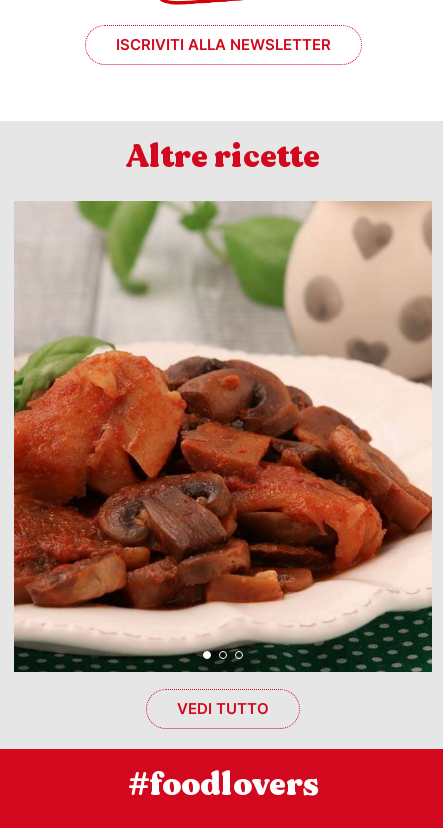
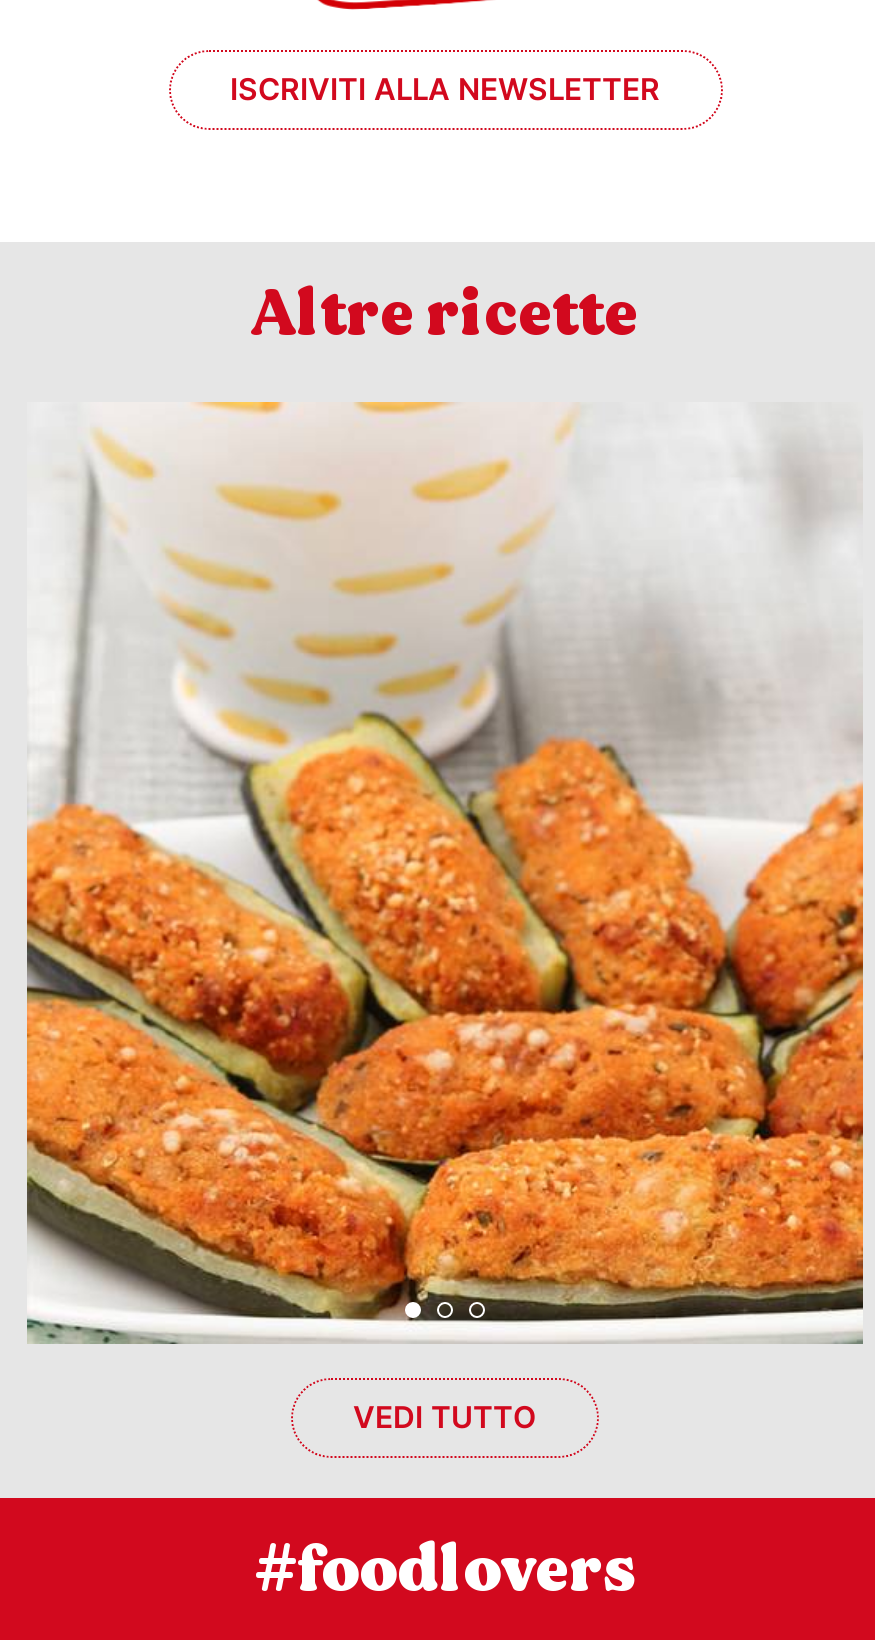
- [image]
+ [image]
